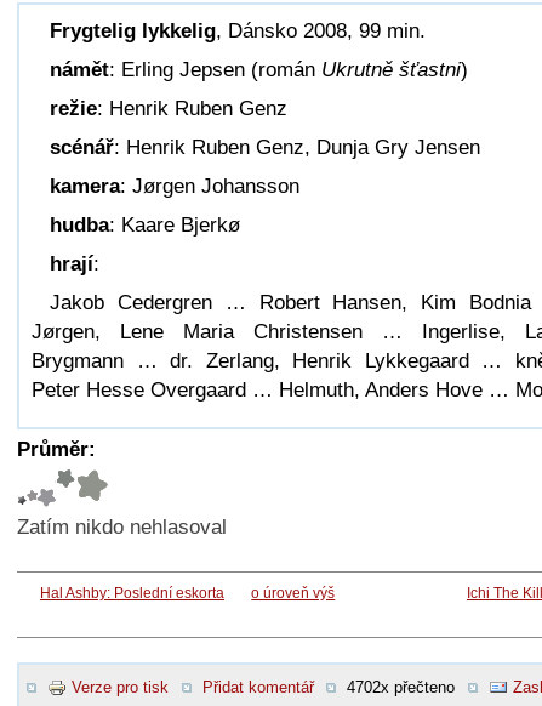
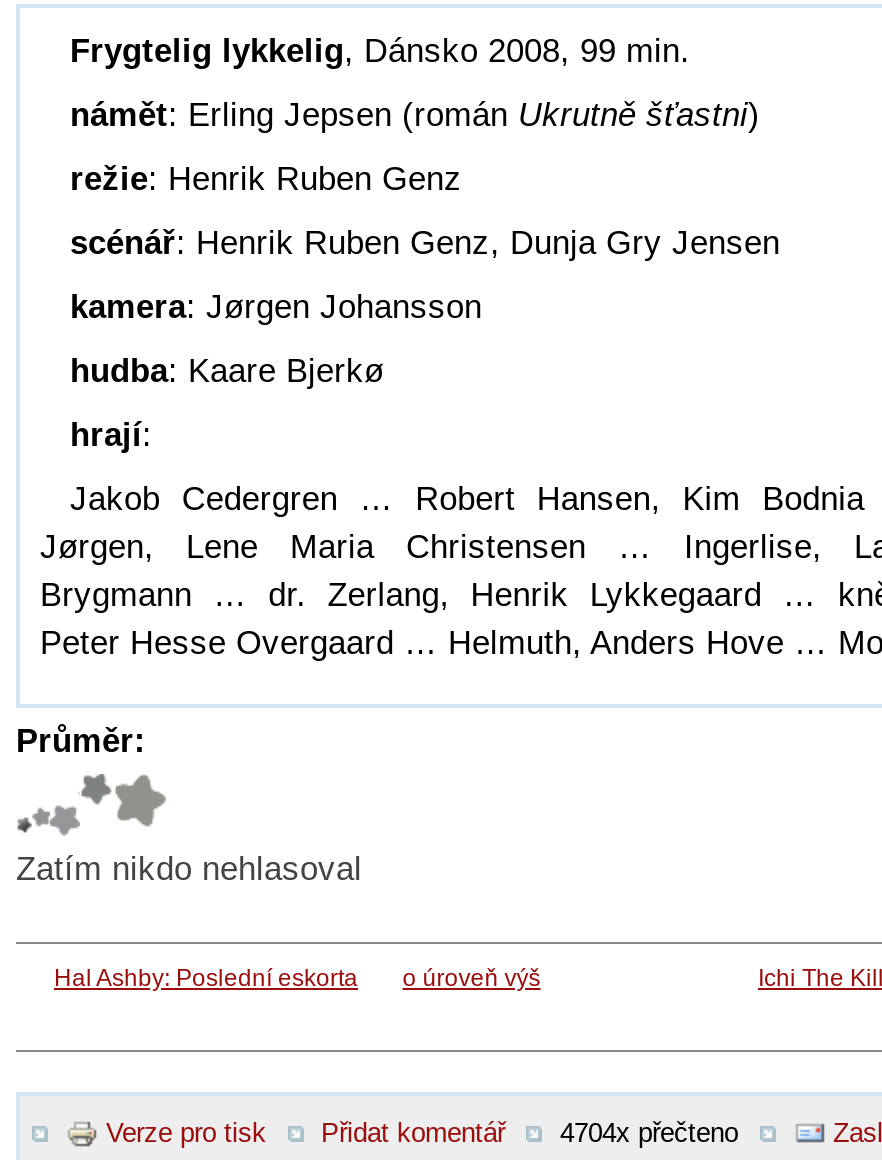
- Verze pro tisk Přidat komentář 4702x přečteno
+ Verze pro tisk Přidat komentář 4704x přečteno
